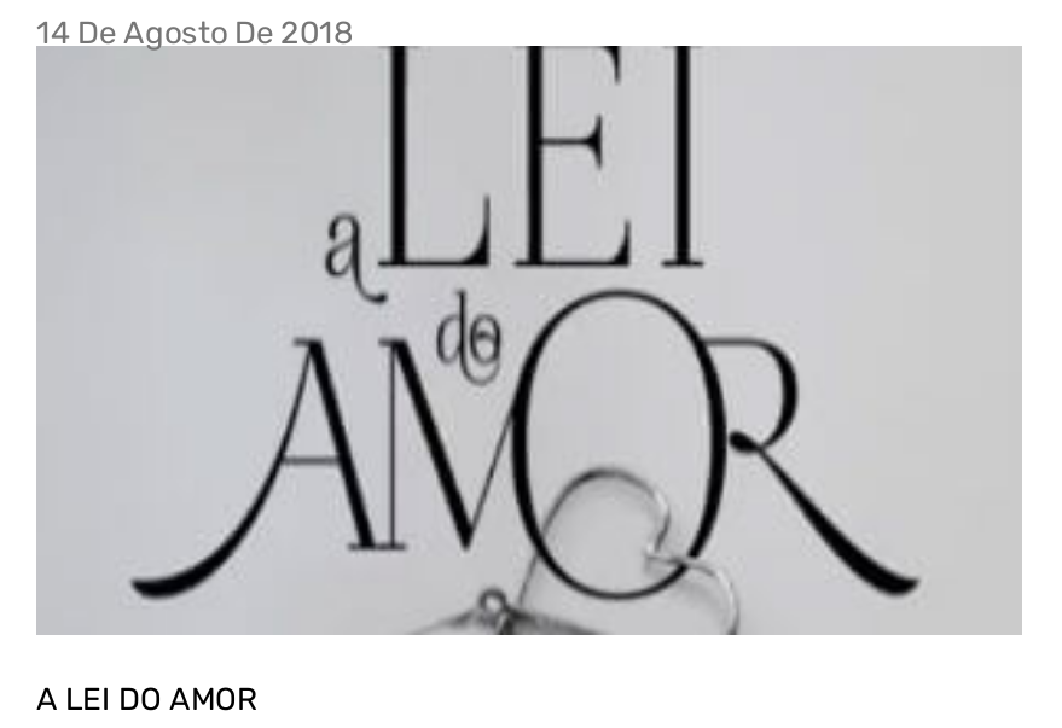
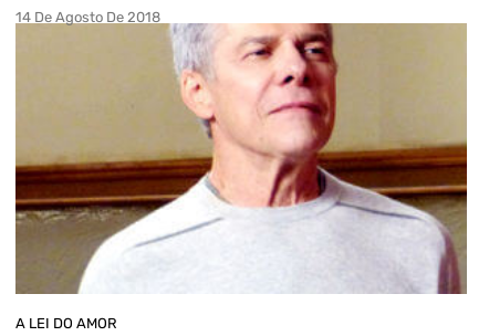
- [image]
+ [image]
